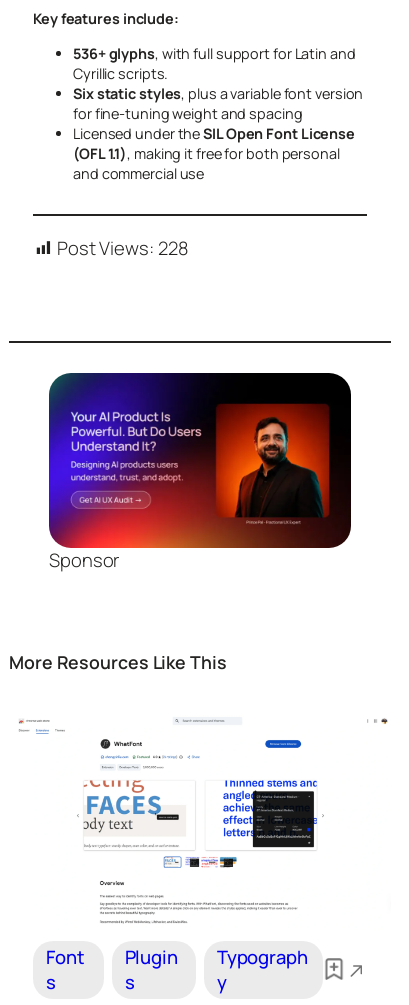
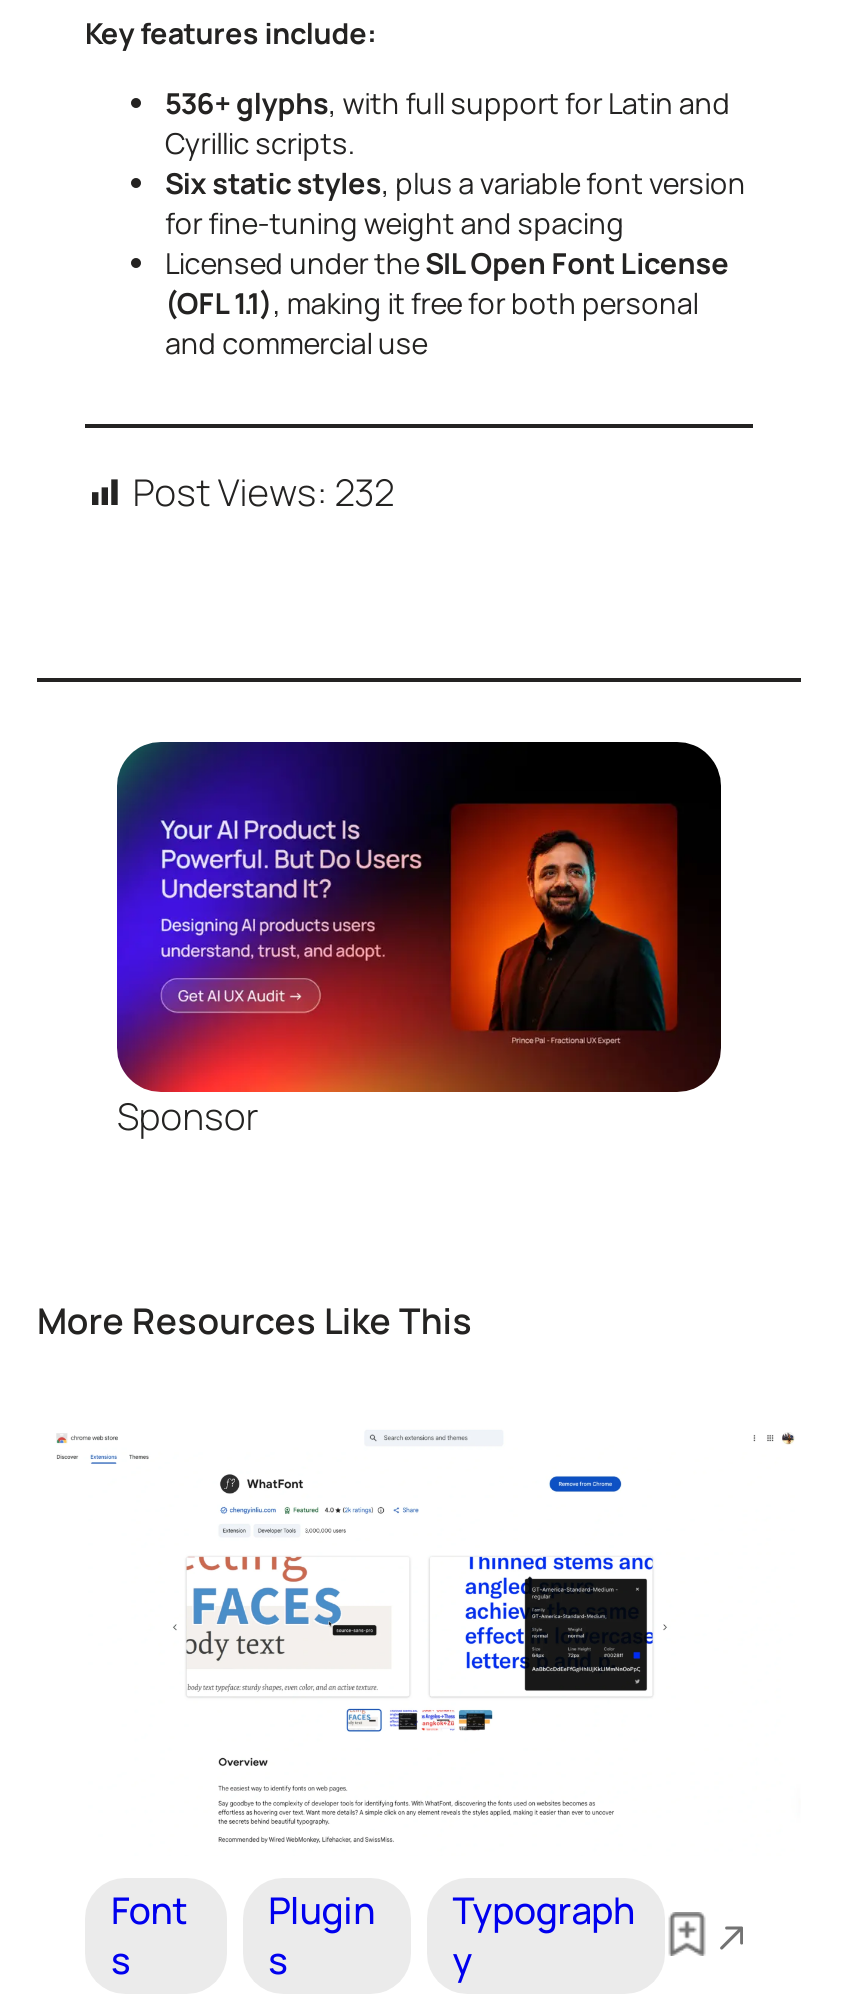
- Post Views: 228
+ Post Views: 232
